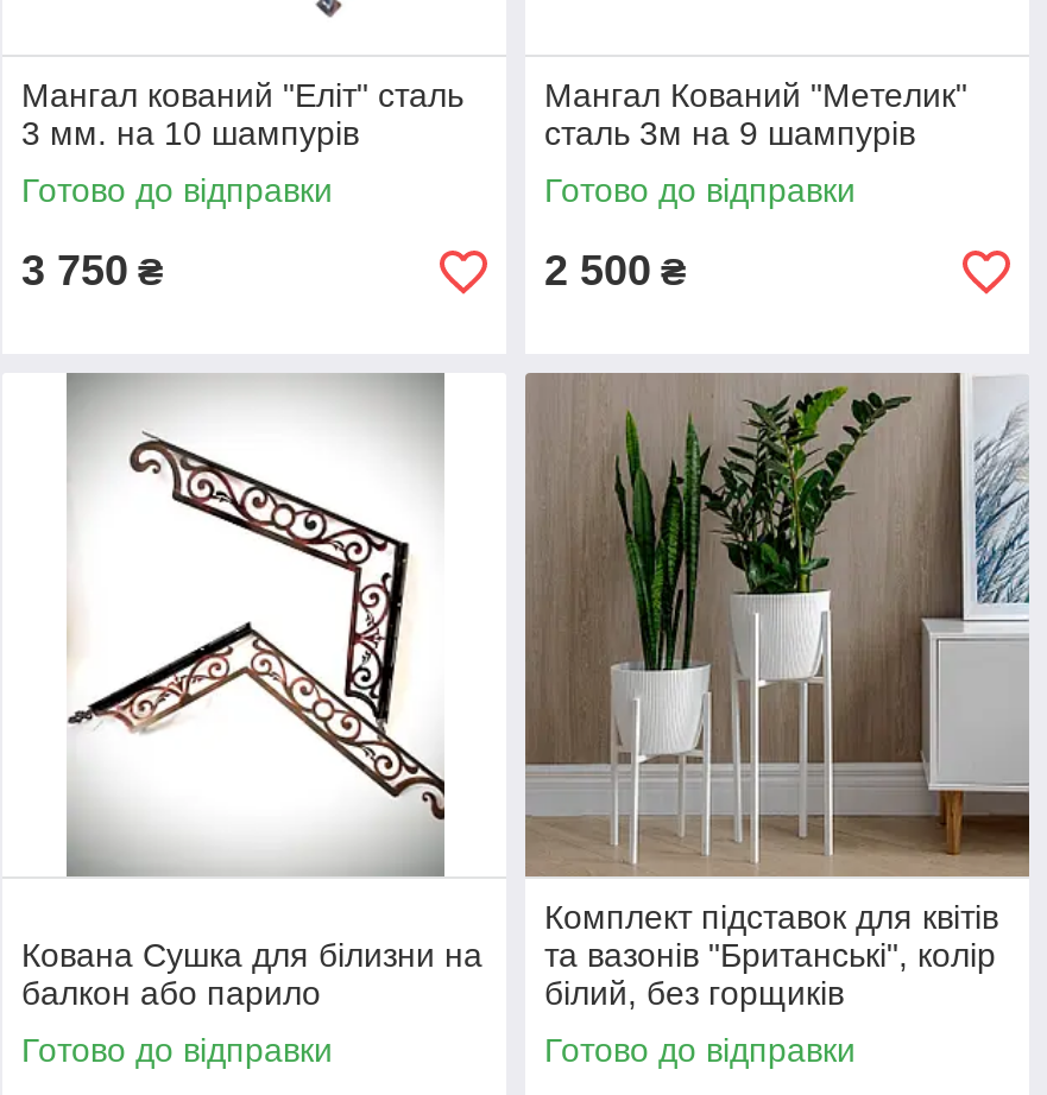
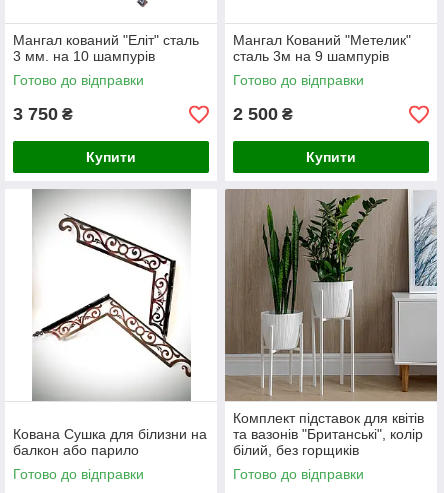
+ Купити

+ Купити
